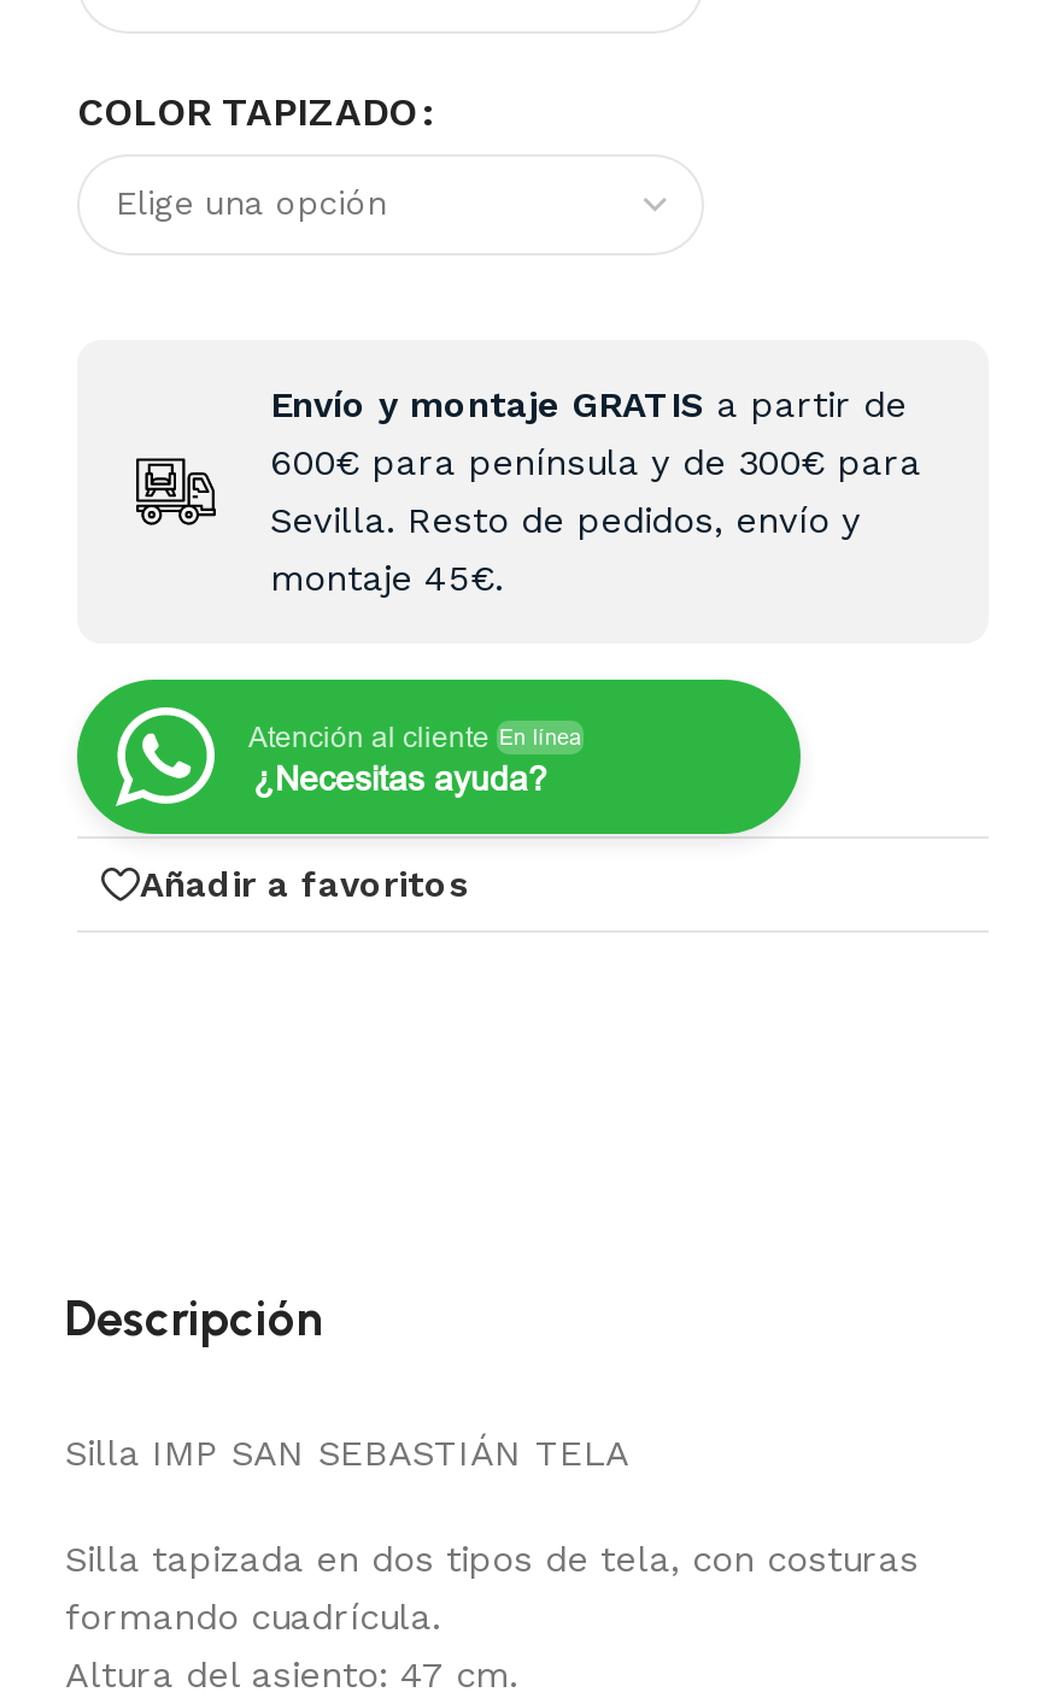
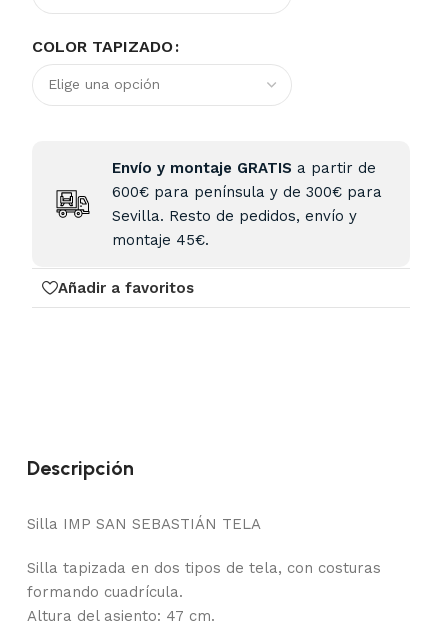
- [image]
- Atención al cliente En línea
- ¿Necesitas ayuda?
